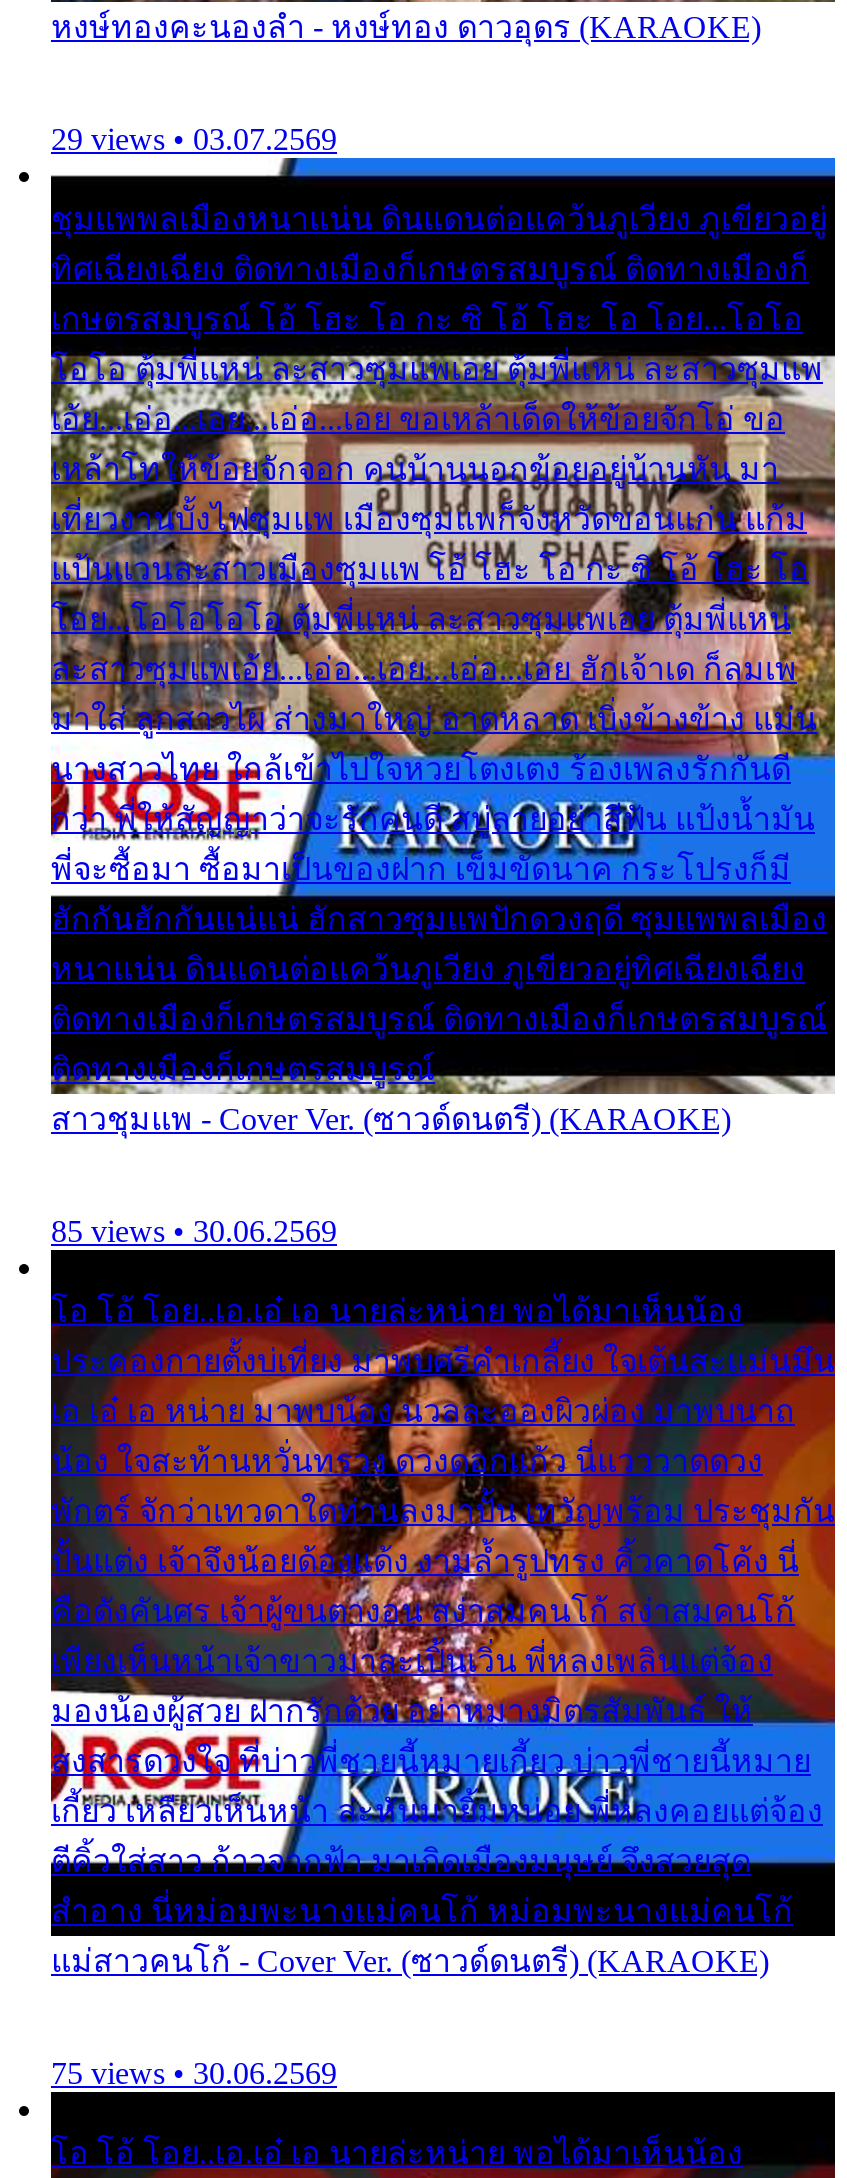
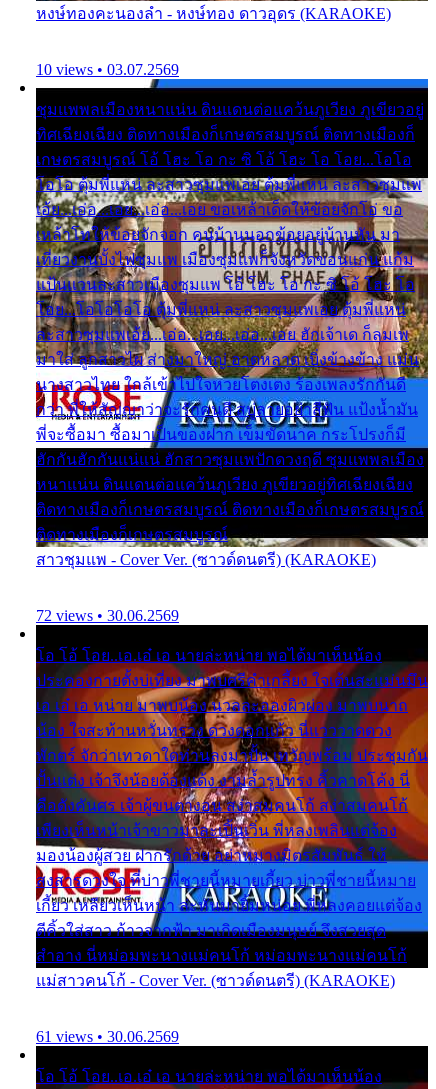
- 29 views • 03.07.2569
+ 10 views • 03.07.2569

- 85 views • 30.06.2569
+ 72 views • 30.06.2569

- 75 views • 30.06.2569
+ 61 views • 30.06.2569
